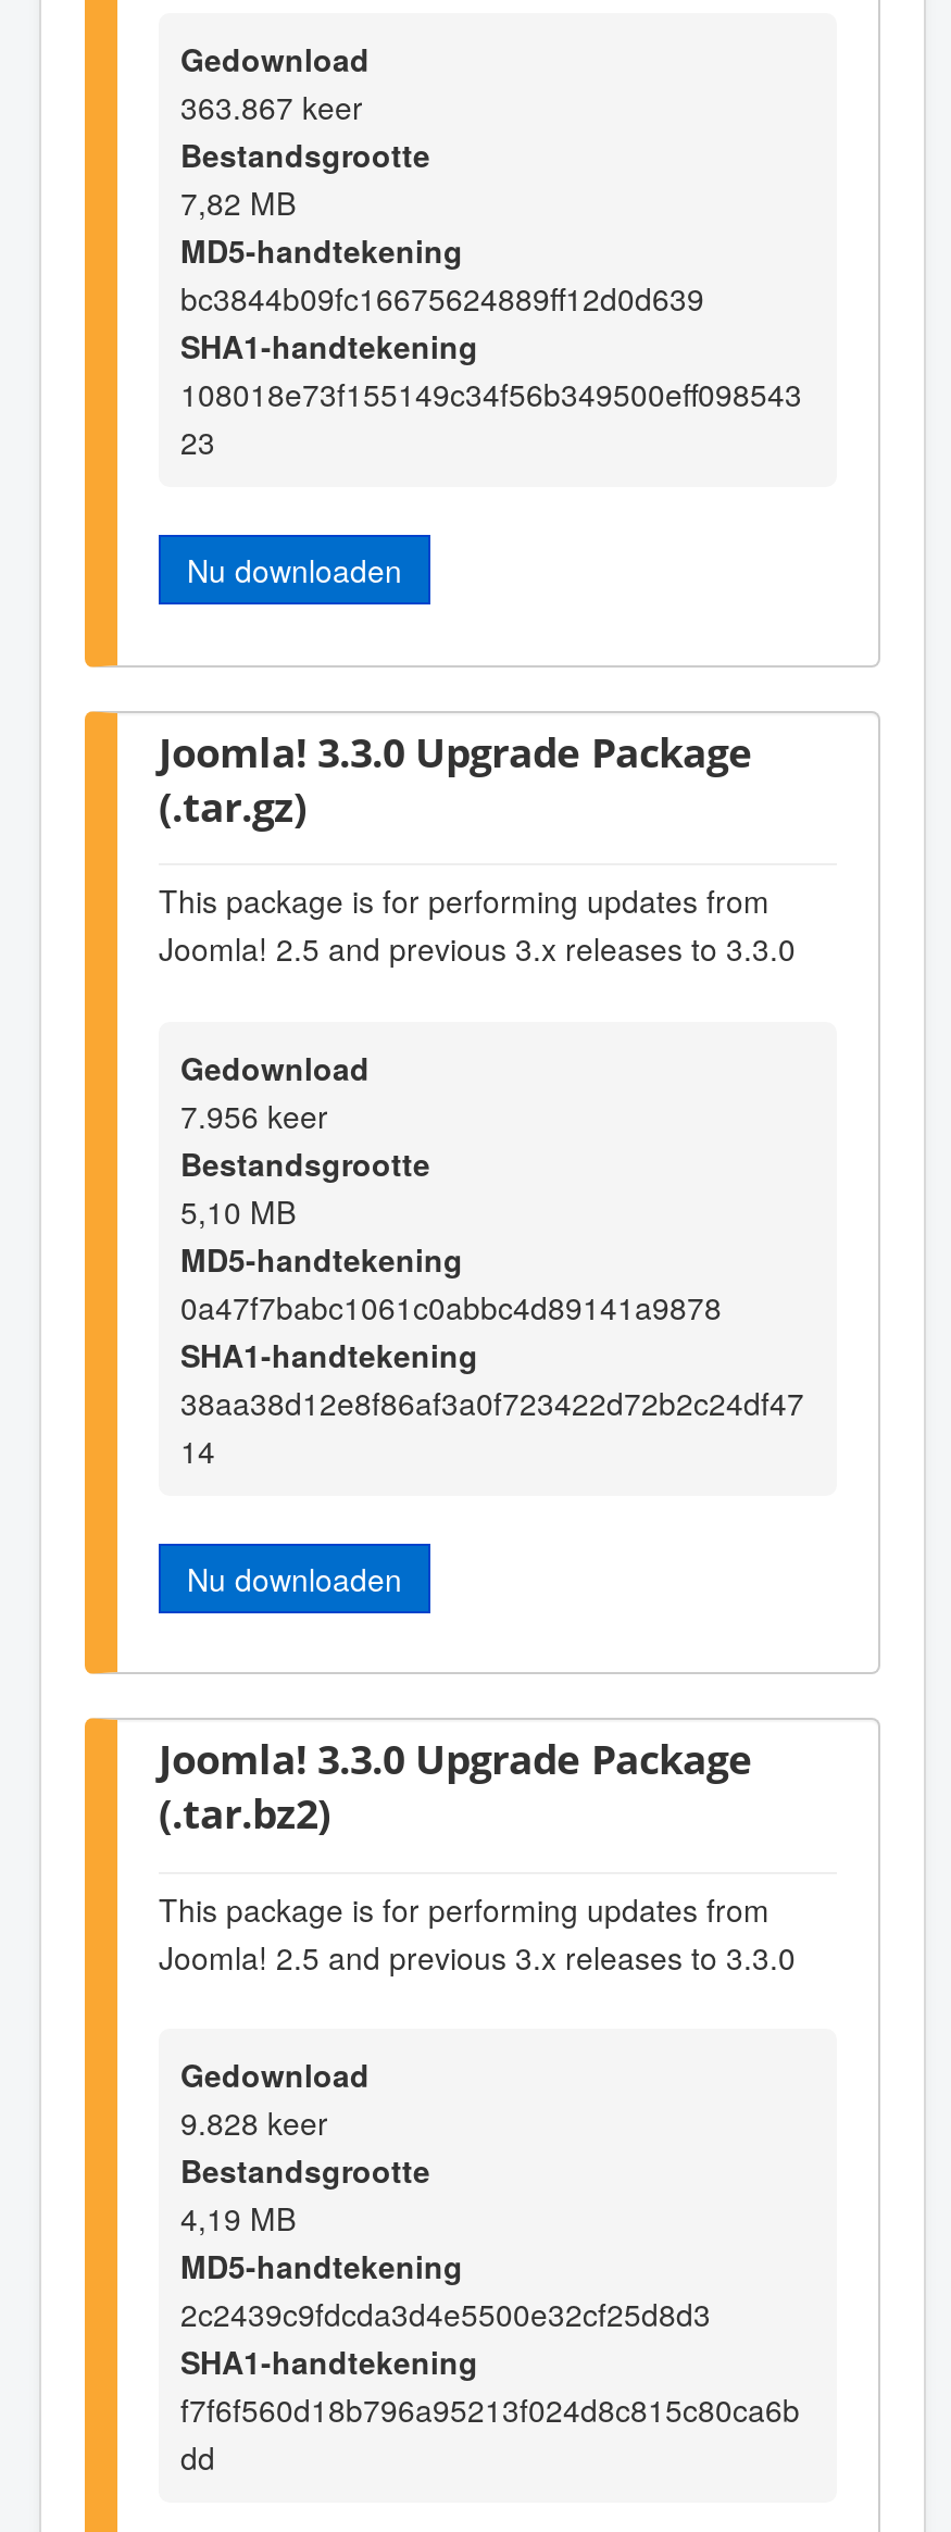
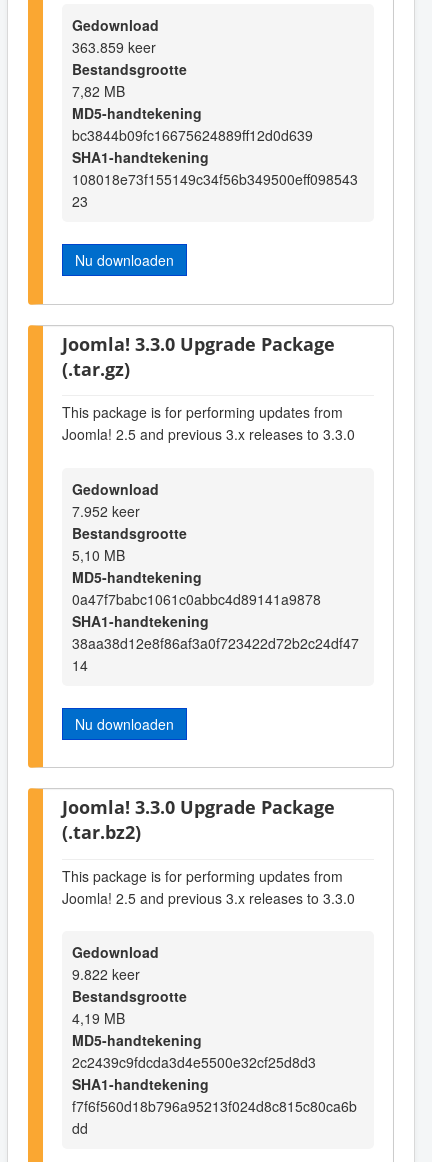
- 363.867 keer
+ 363.859 keer

- 7.956 keer
+ 7.952 keer

- 9.828 keer
+ 9.822 keer
